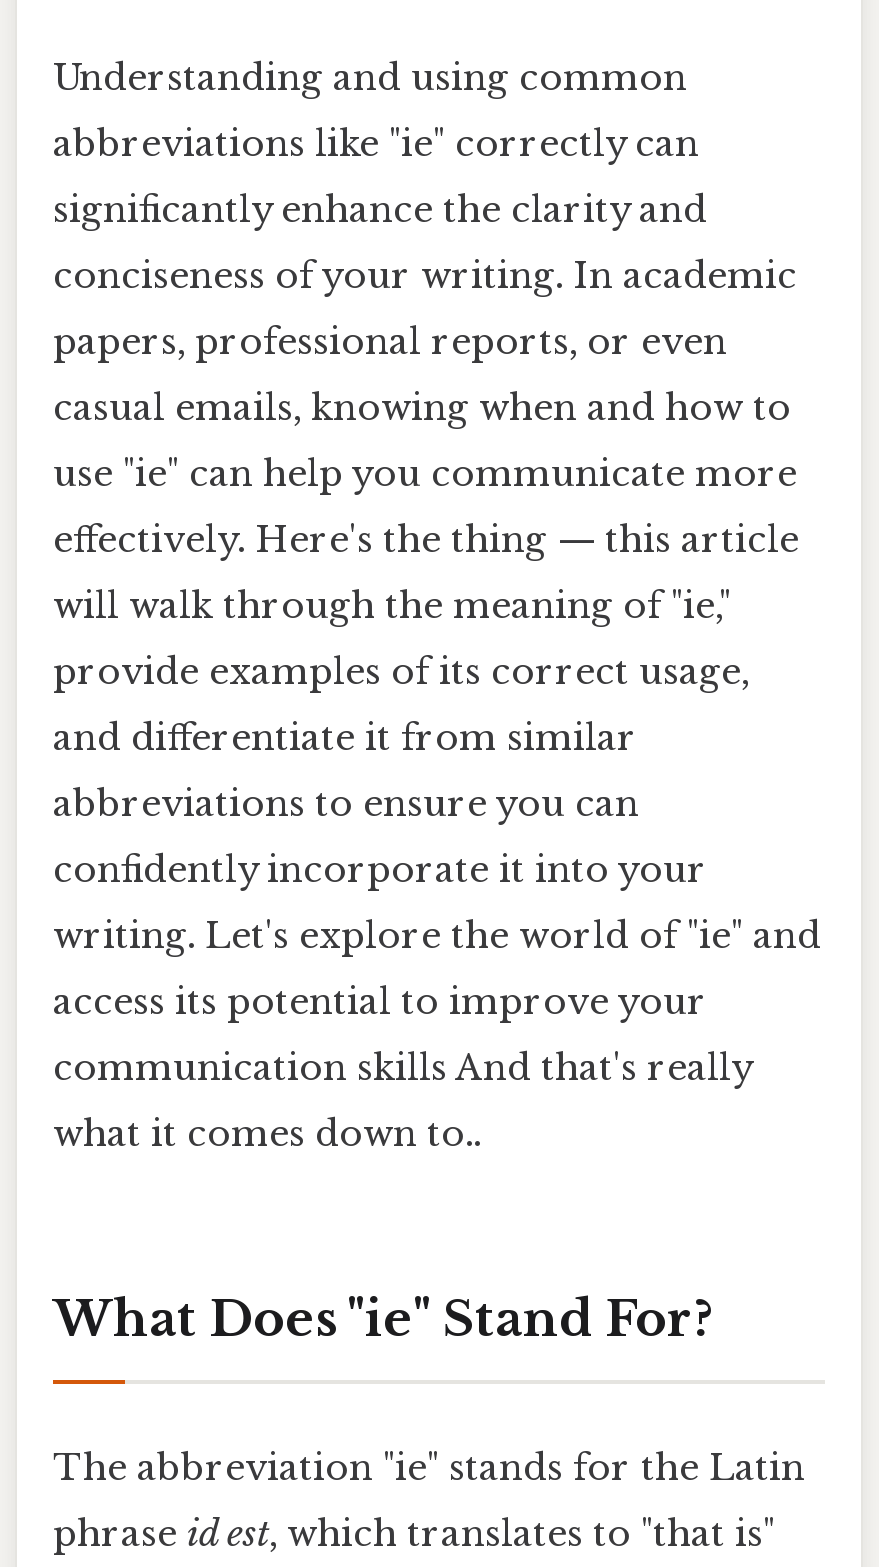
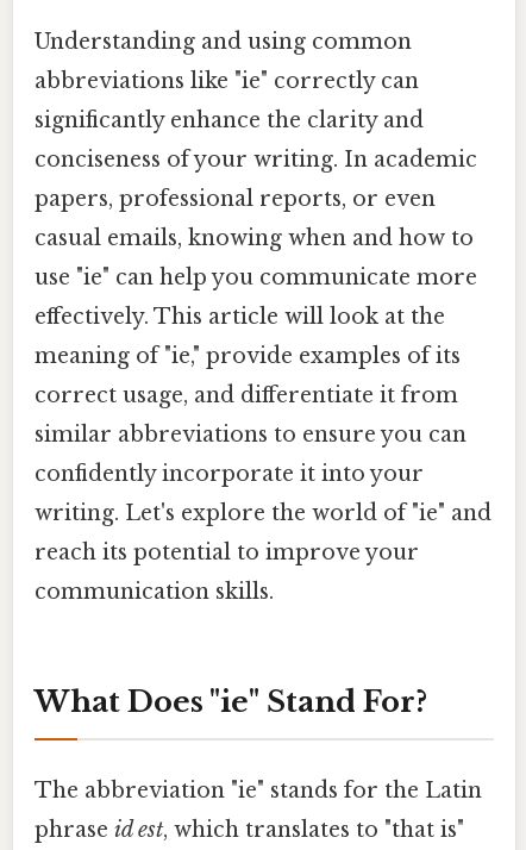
- effectively. Here's the thing — this article
- will walk through the meaning of "ie,"
- provide examples of its correct usage,
- and differentiate it from similar
- abbreviations to ensure you can
+ effectively. This article will look at the
+ meaning of "ie," provide examples of its
+ correct usage, and differentiate it from
+ similar abbreviations to ensure you can

- access its potential to improve your
- communication skills And that's really
- what it comes down to..
+ reach its potential to improve your
+ communication skills.
